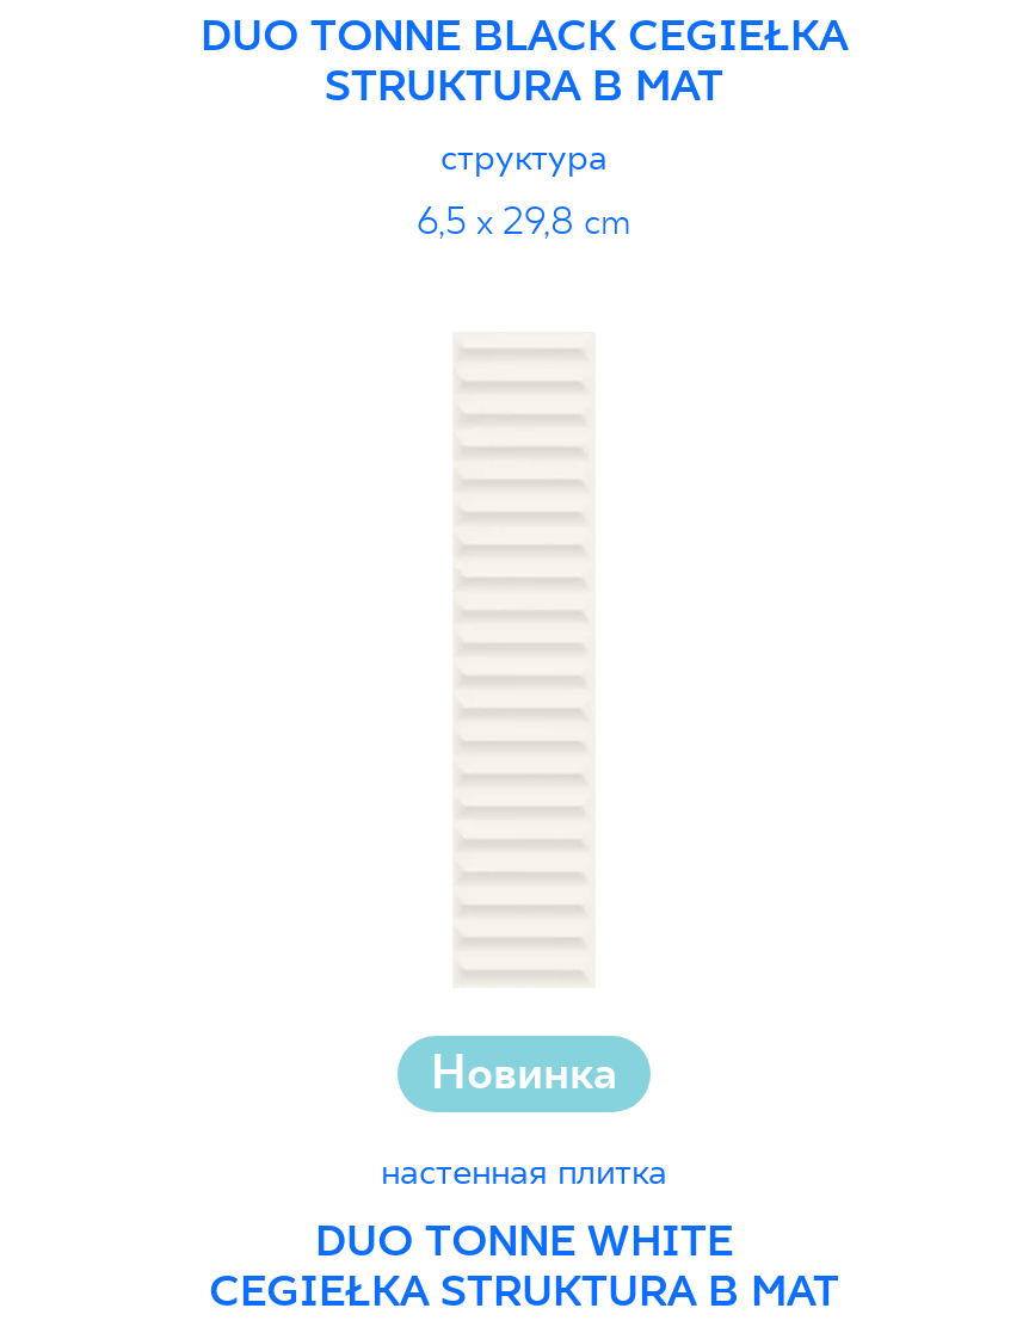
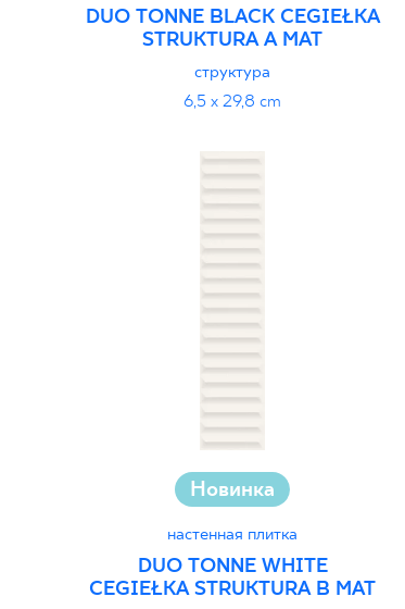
- STRUKTURA B MAT
+ STRUKTURA A MAT
